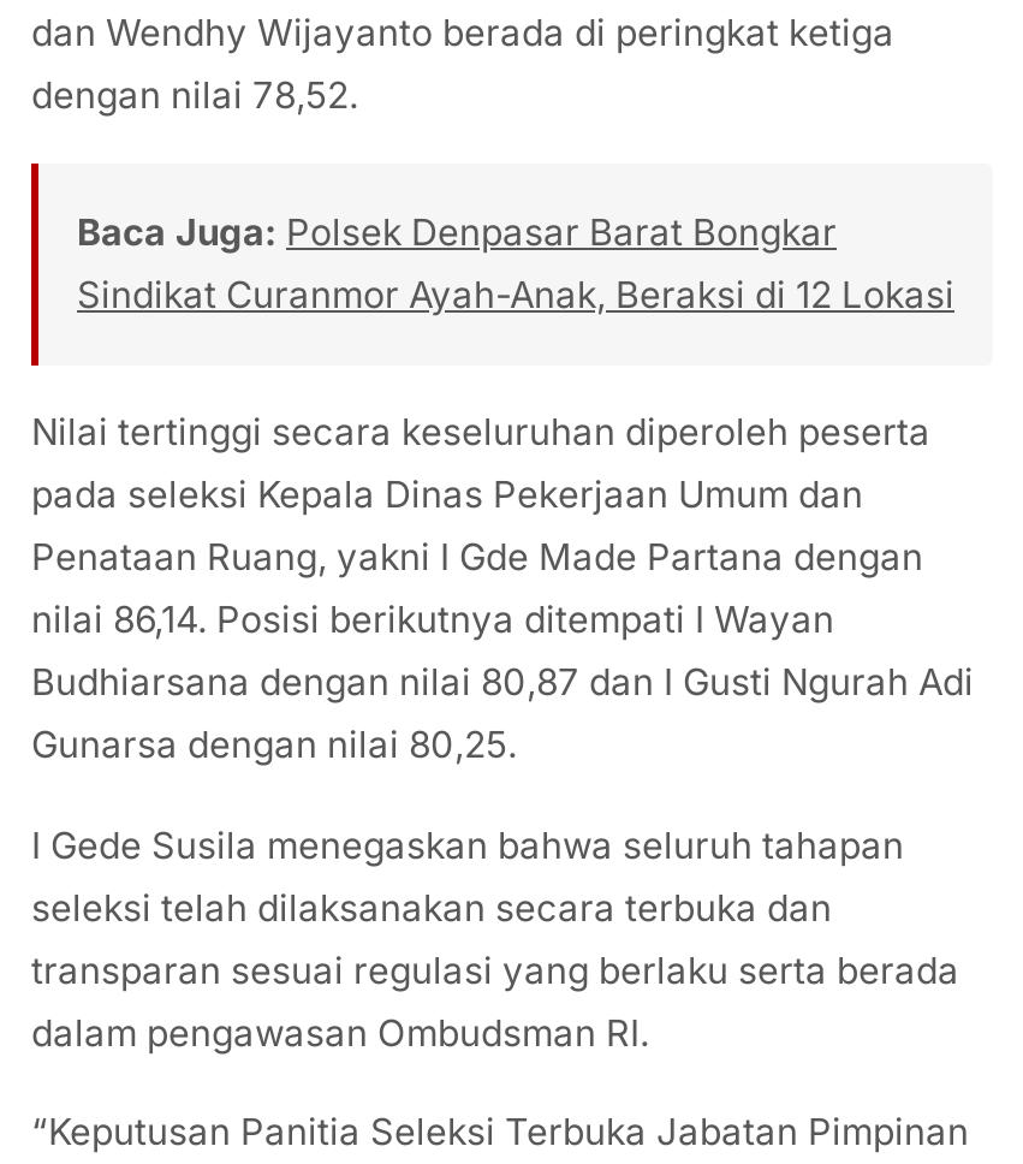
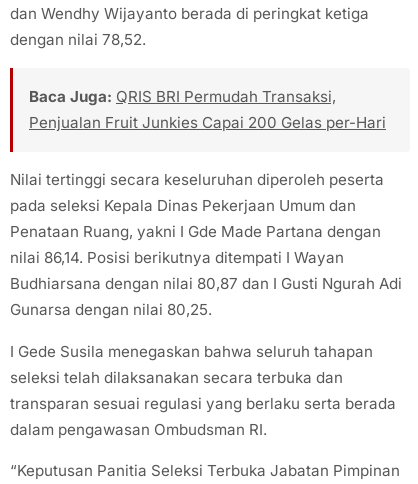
- Baca Juga: Polsek Denpasar Barat Bongkar
- Sindikat Curanmor Ayah-Anak, Beraksi di 12 Lokasi
+ Baca Juga: QRIS BRI Permudah Transaksi,
+ Penjualan Fruit Junkies Capai 200 Gelas per-Hari
